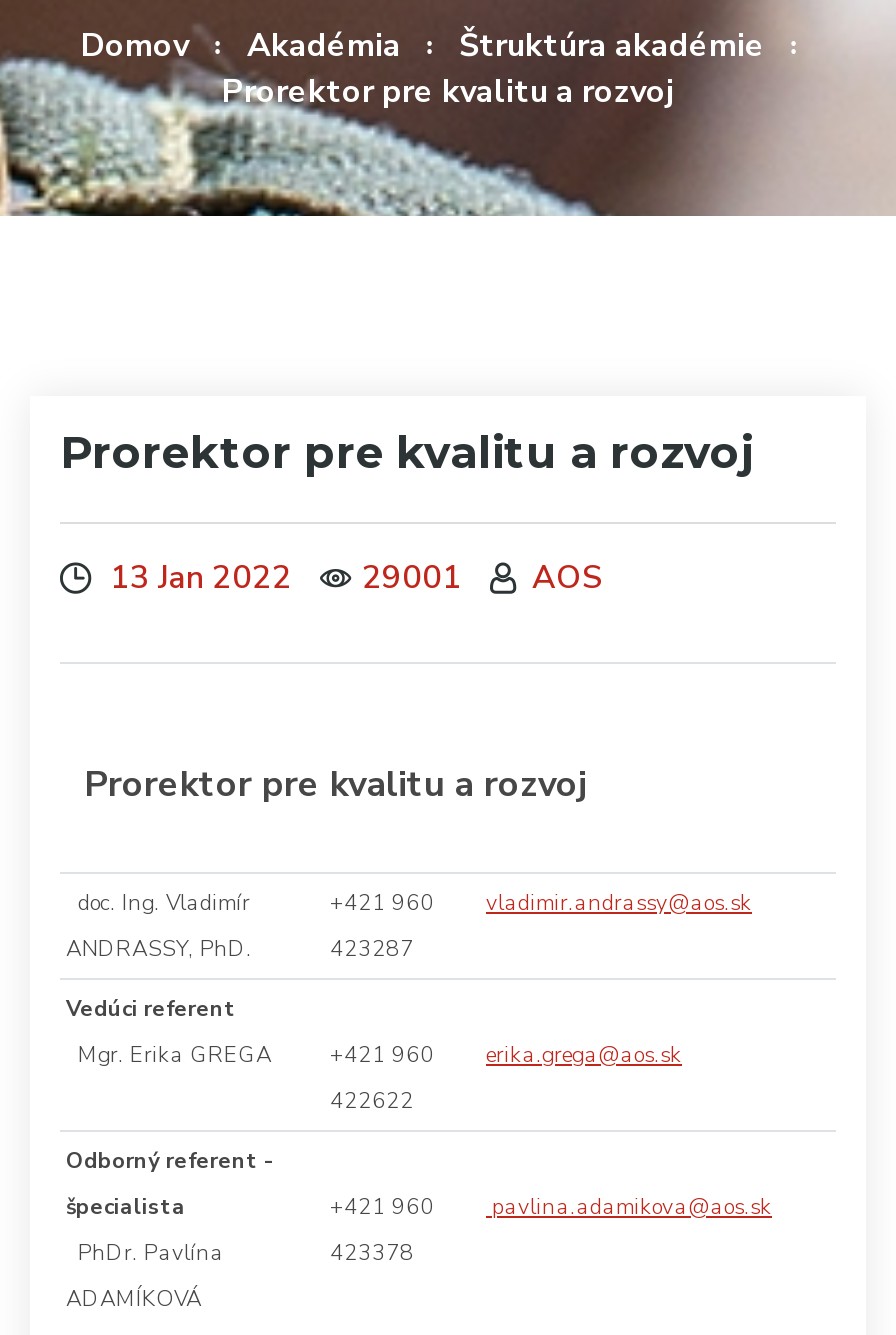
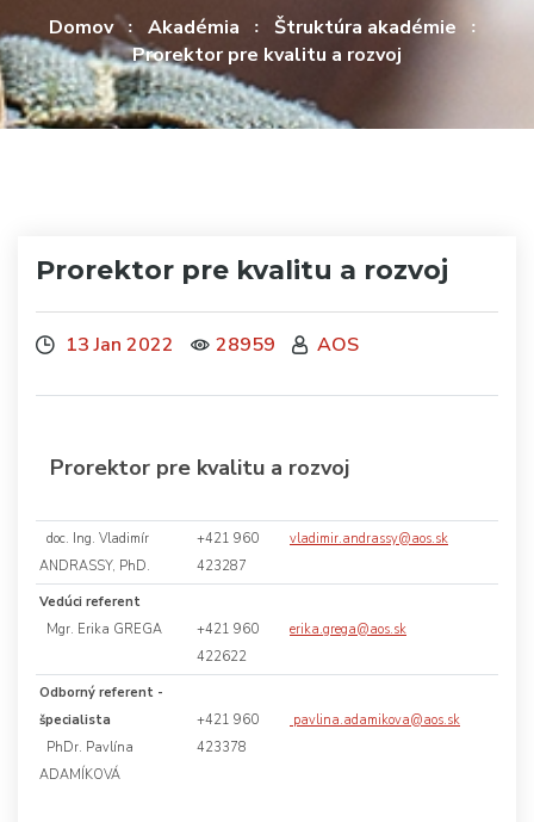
- 13 Jan 2022 29001 AOS
+ 13 Jan 2022 28959 AOS
